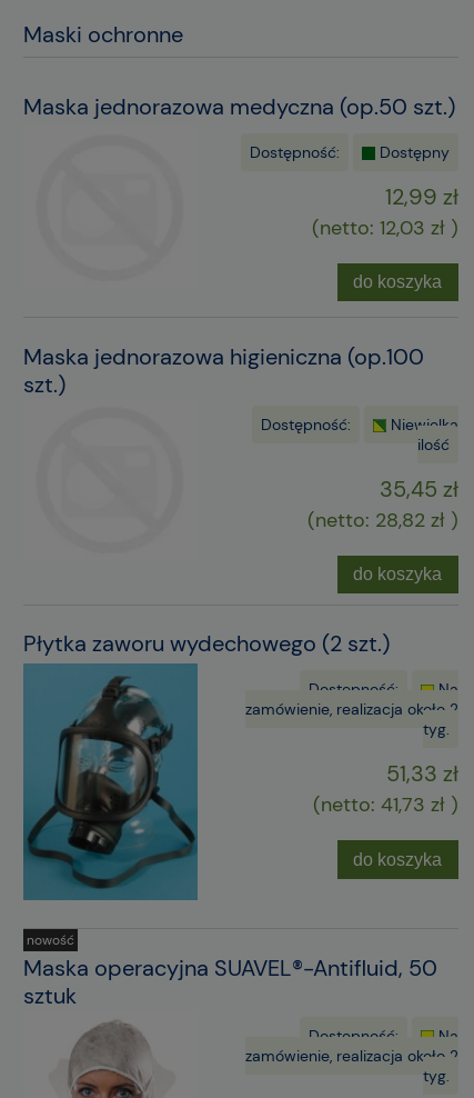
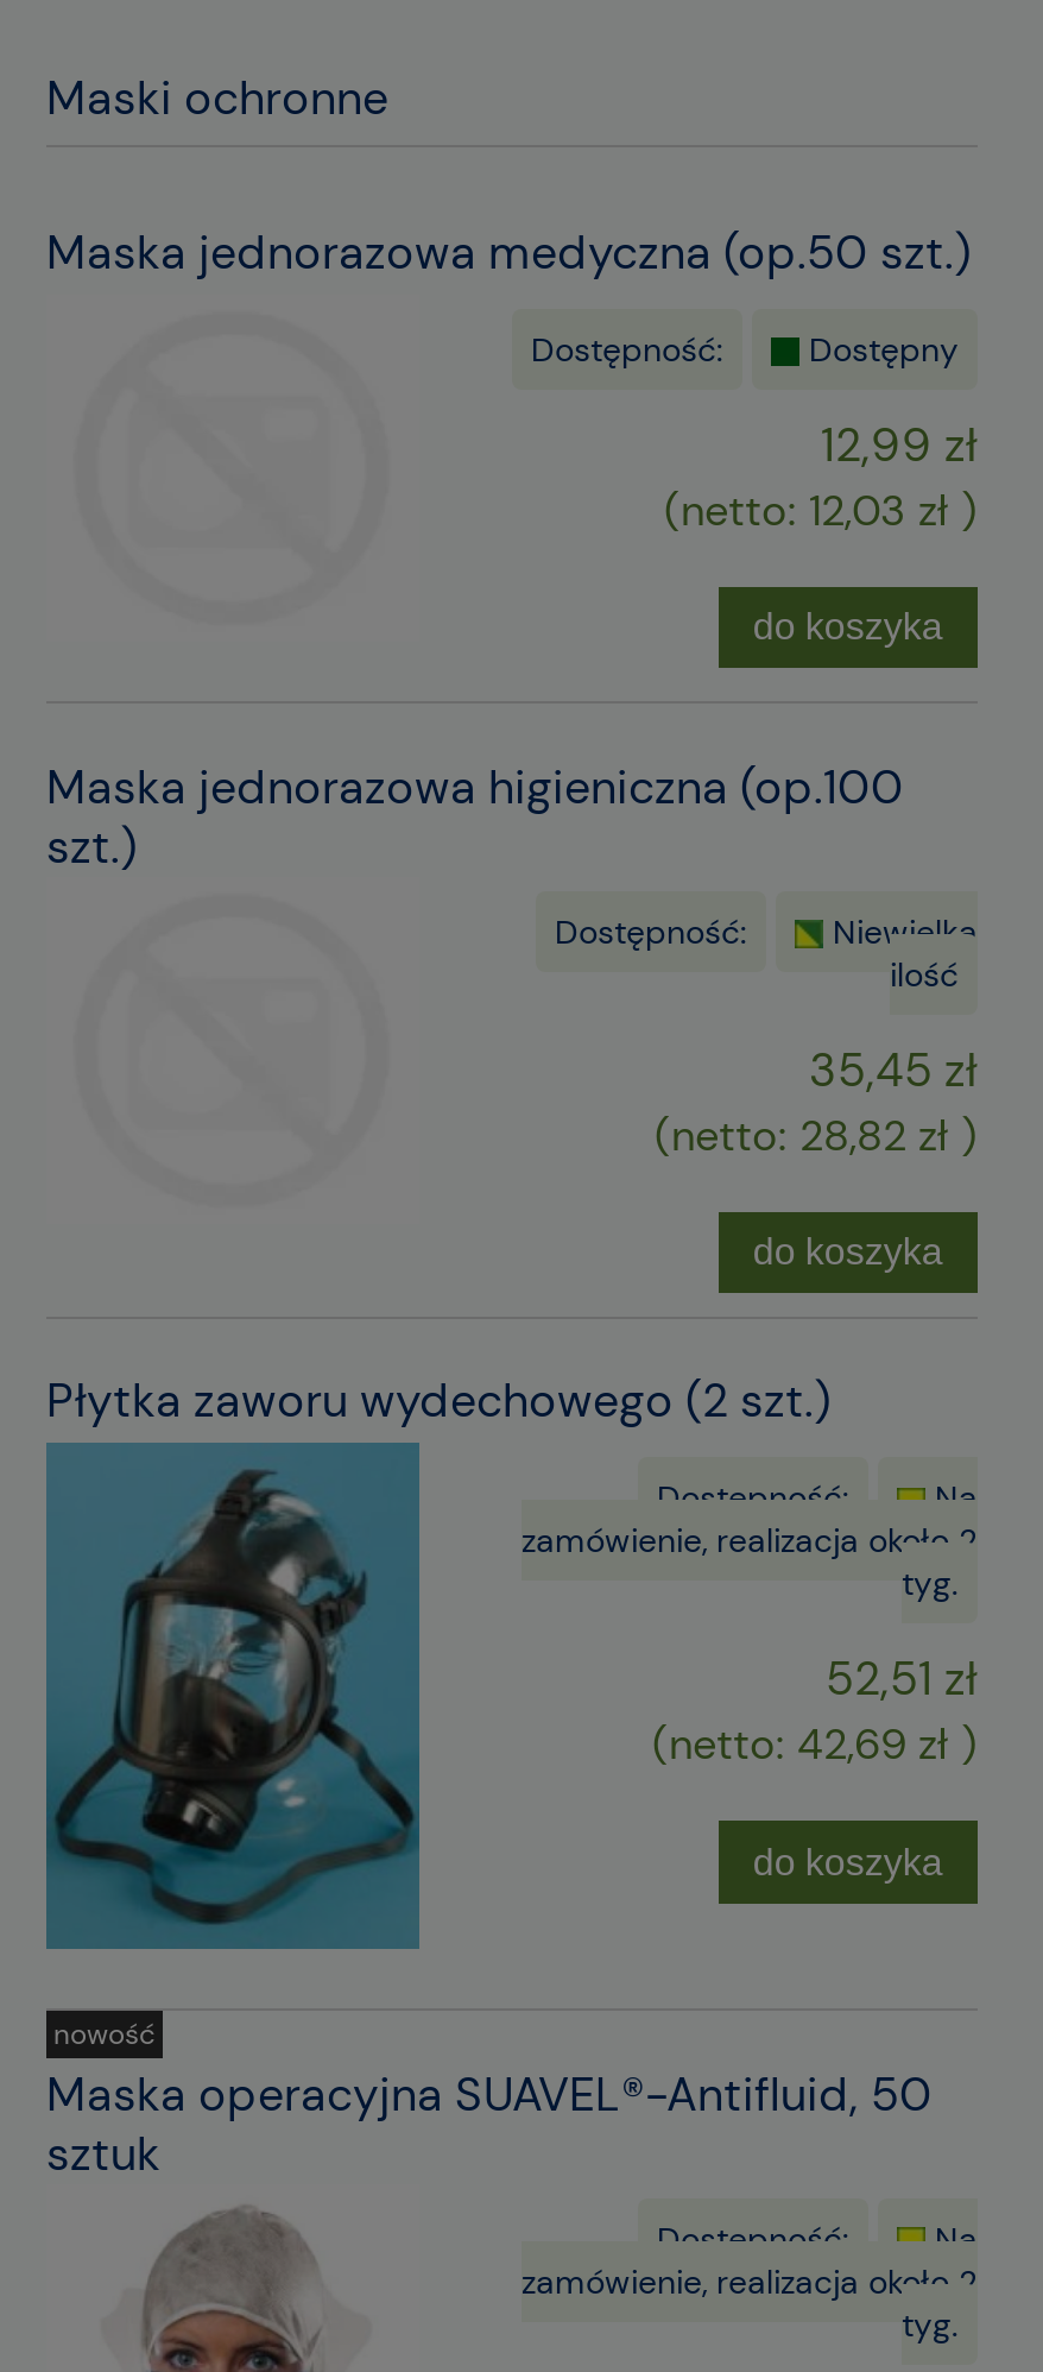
- 51,33 zł
+ 52,51 zł

- (netto: 41,73 zł)
+ (netto: 42,69 zł)
